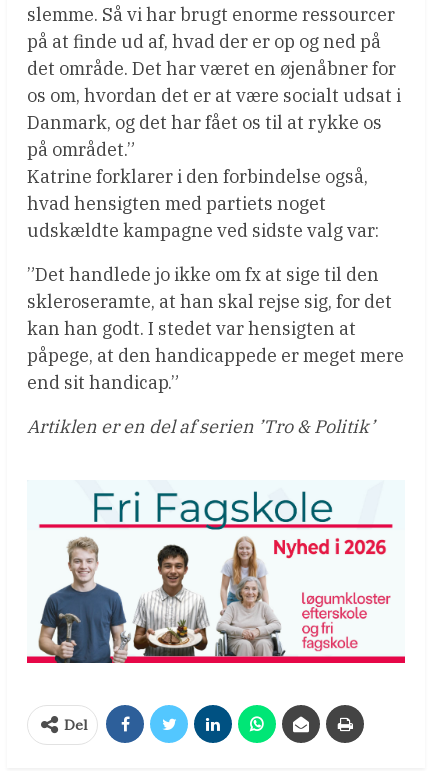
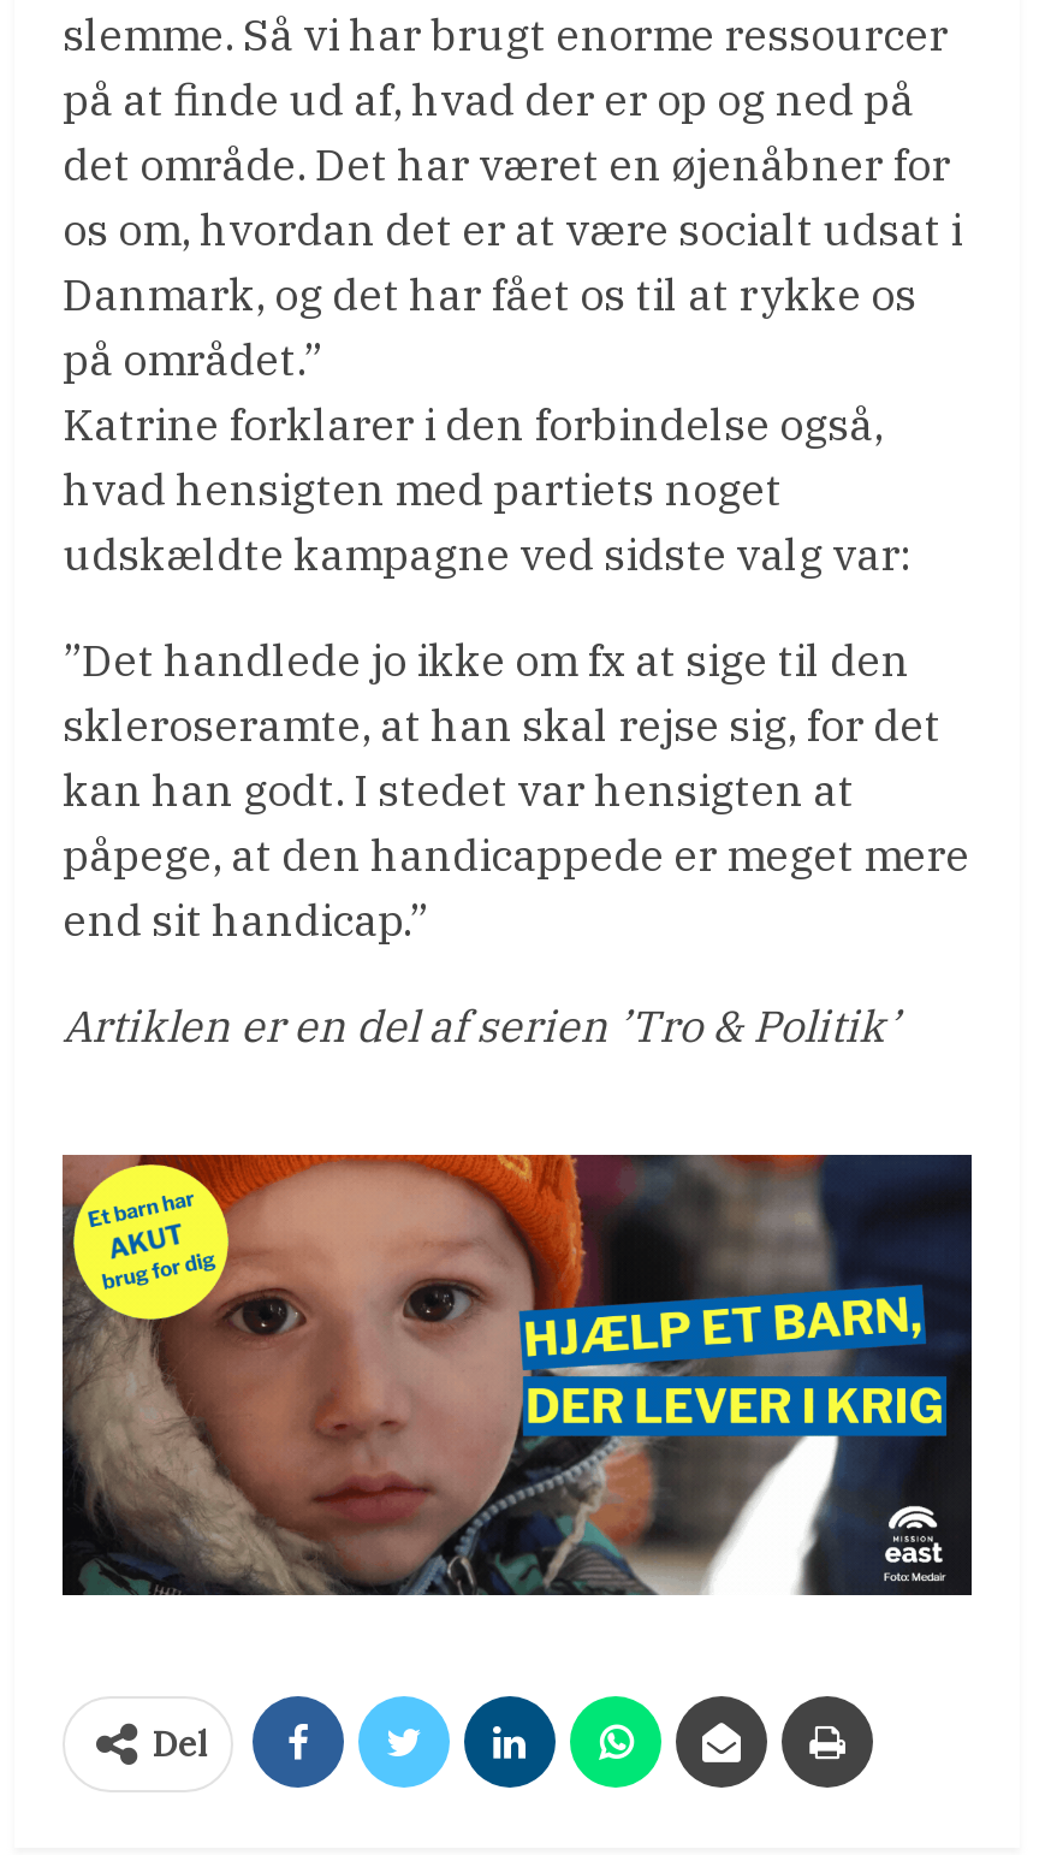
- [image]
+ [image]
